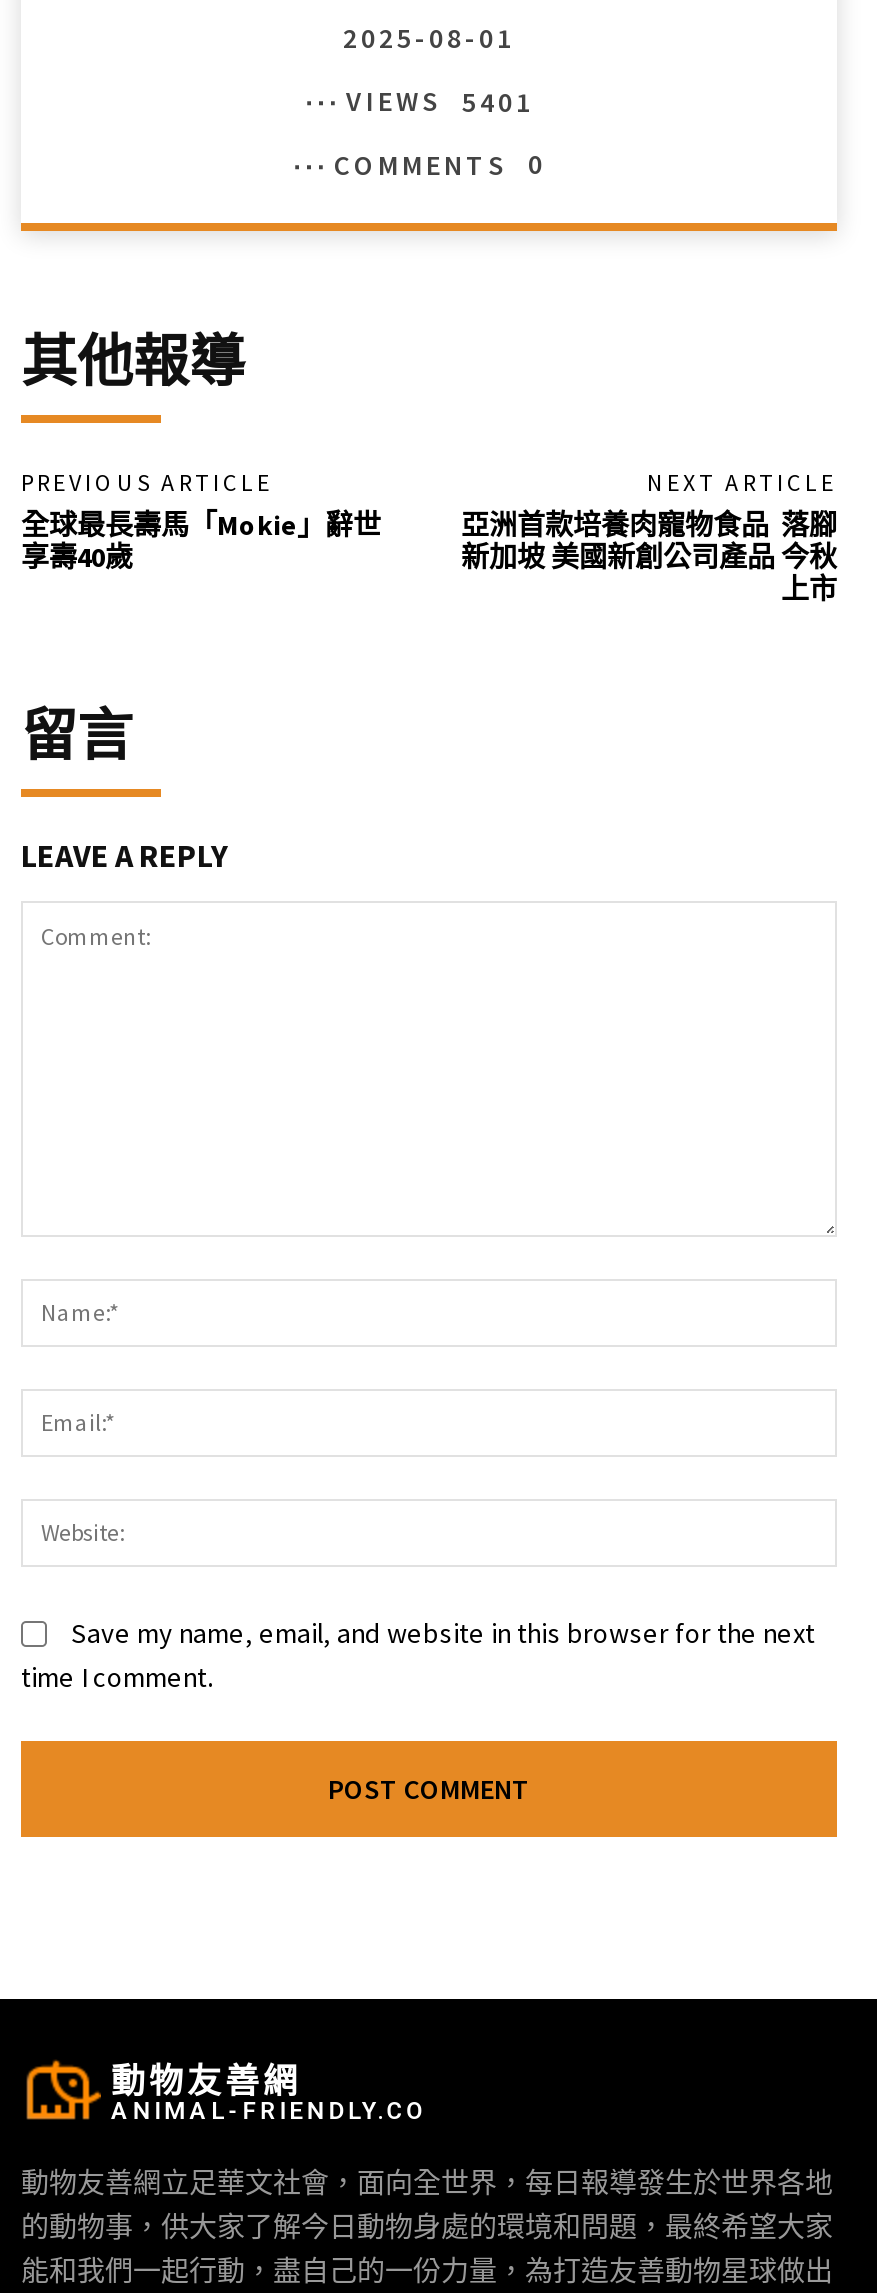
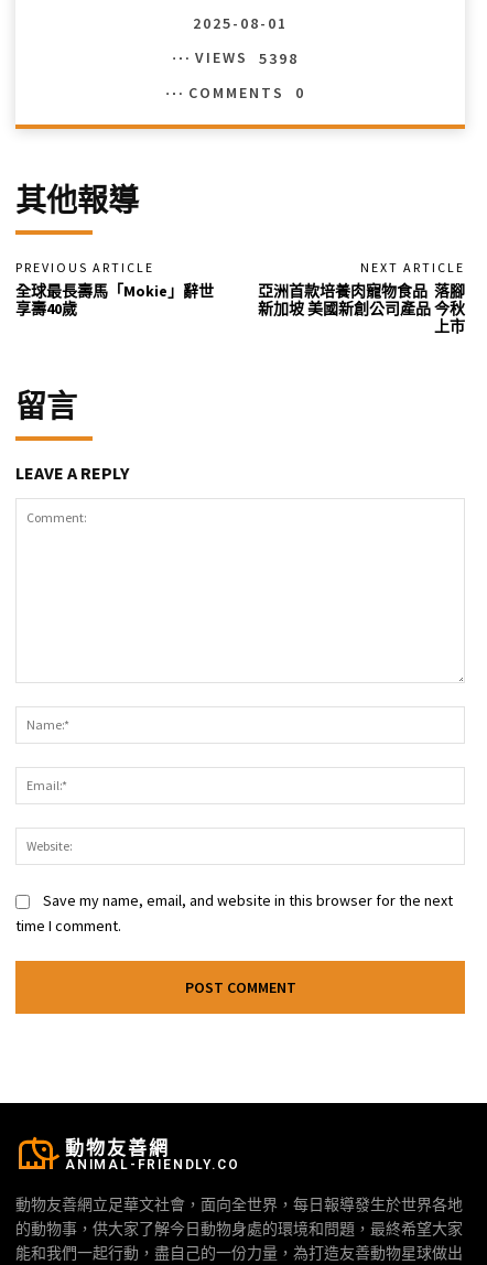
- VIEWS 5401
+ VIEWS 5398
